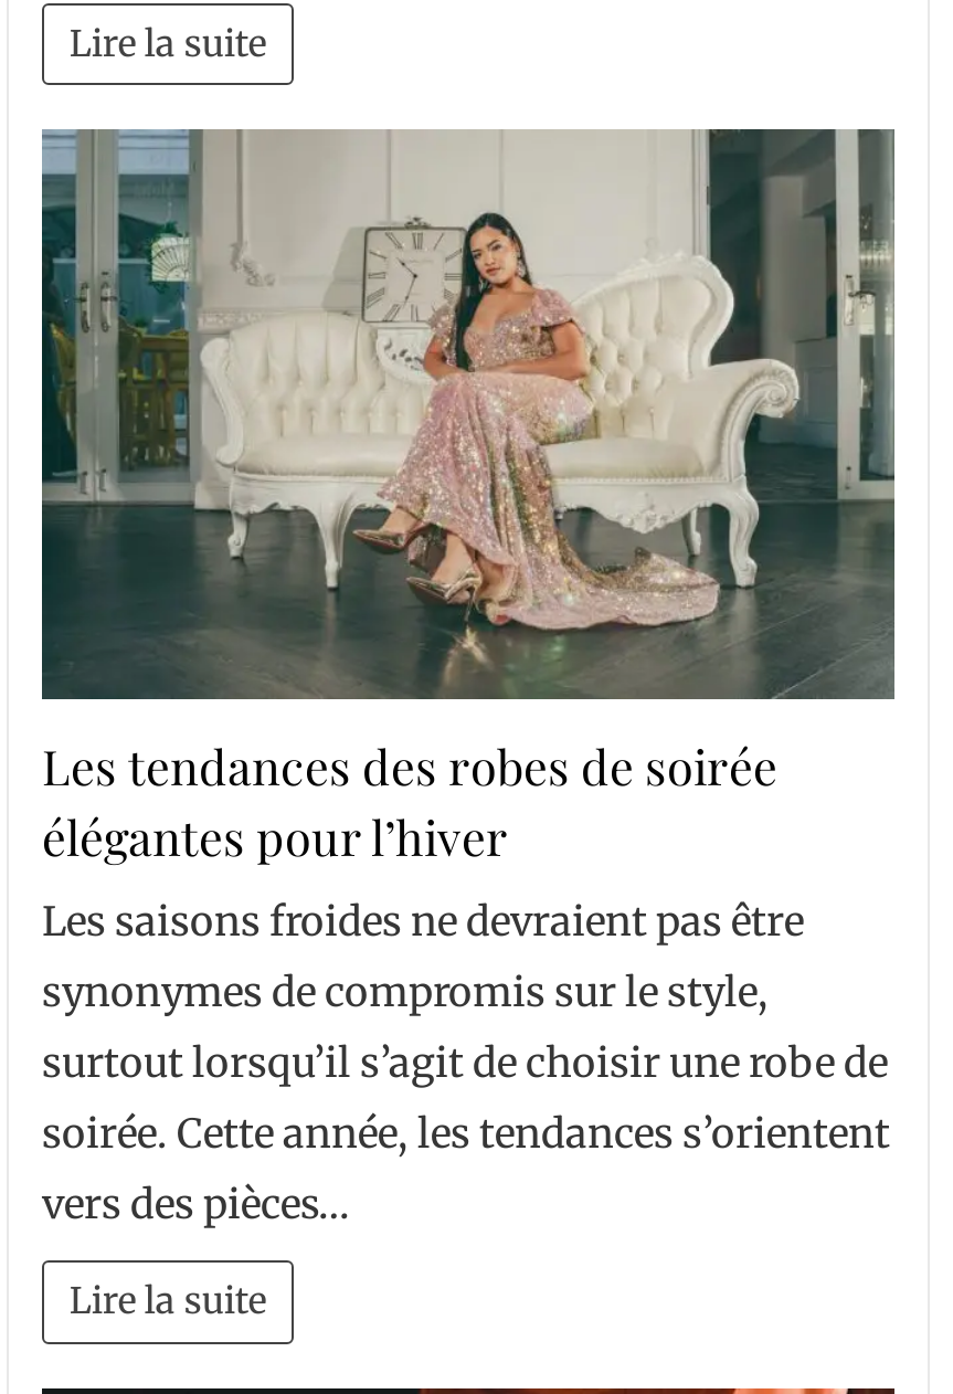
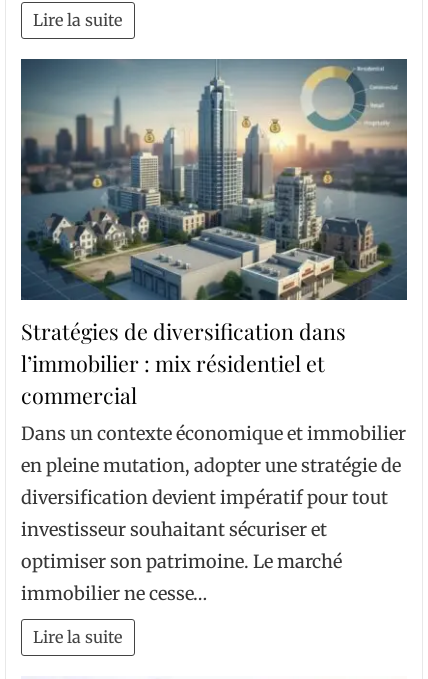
- [image]
- Les tendances des robes de soirée
- élégantes pour l’hiver
+ [image]
+ Stratégies de diversification dans
+ l’immobilier : mix résidentiel et
+ commercial

- Les saisons froides ne devraient pas être
- synonymes de compromis sur le style,
- surtout lorsqu’il s’agit de choisir une robe de
- soirée. Cette année, les tendances s’orientent
- vers des pièces…
+ Dans un contexte économique et immobilier
+ en pleine mutation, adopter une stratégie de
+ diversification devient impératif pour tout
+ investisseur souhaitant sécuriser et
+ optimiser son patrimoine. Le marché
+ immobilier ne cesse…
